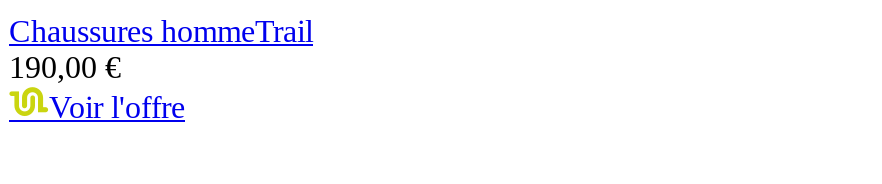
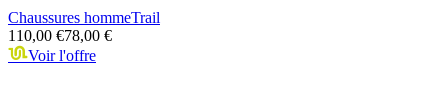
- 190,00 €
+ 110,00 €78,00 €
